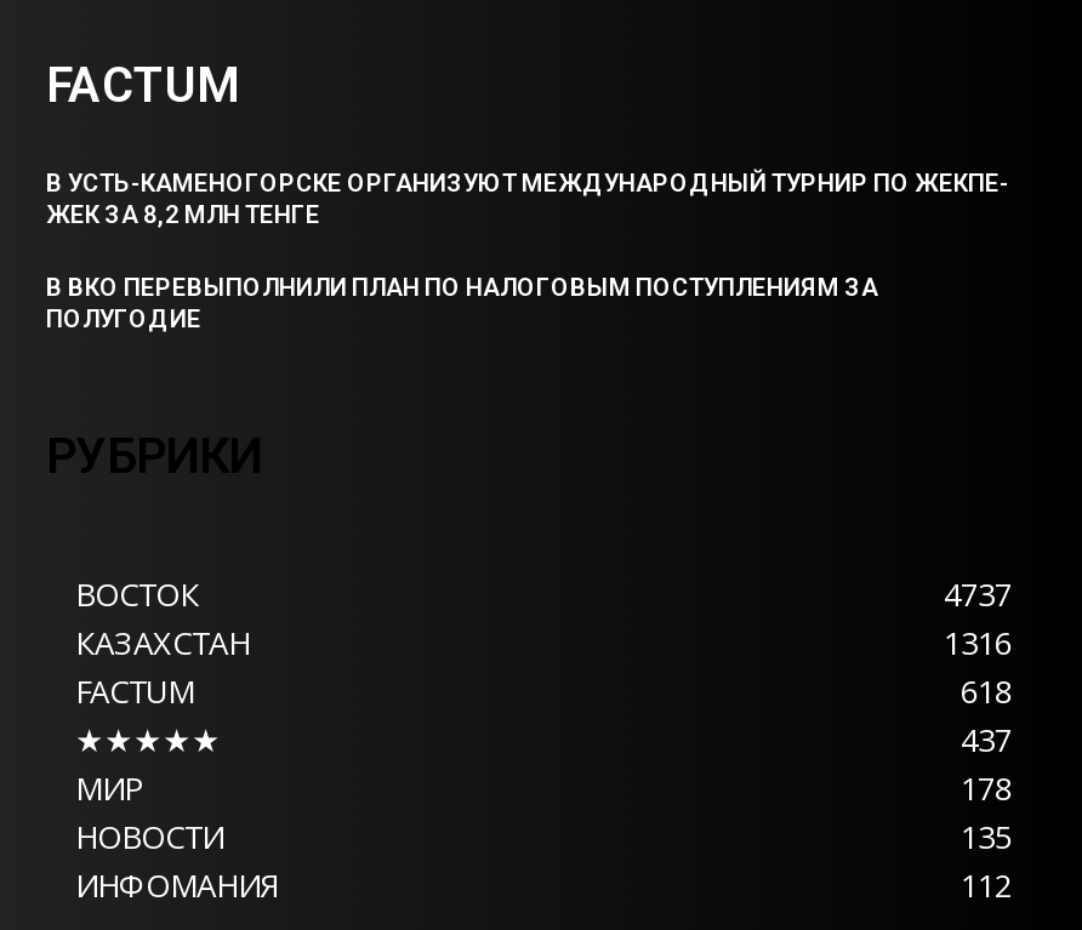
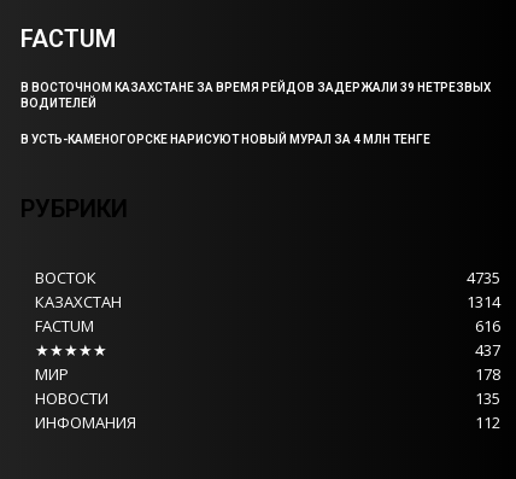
- В УСТЬ-КАМЕНОГОРСКЕ ОРГАНИЗУЮТ МЕЖДУНАРОДНЫЙ ТУРНИР ПО ЖЕКПЕ-
- ЖЕК ЗА 8,2 МЛН ТЕНГЕ
+ В ВОСТОЧНОМ КАЗАХСТАНЕ ЗА ВРЕМЯ РЕЙДОВ ЗАДЕРЖАЛИ 39 НЕТРЕЗВЫХ
+ ВОДИТЕЛЕЙ

- В ВКО ПЕРЕВЫПОЛНИЛИ ПЛАН ПО НАЛОГОВЫМ ПОСТУПЛЕНИЯМ ЗА
- ПОЛУГОДИЕ
+ В УСТЬ-КАМЕНОГОРСКЕ НАРИСУЮТ НОВЫЙ МУРАЛ ЗА 4 МЛН ТЕНГЕ

- 4737
+ 4735

- 1316
+ 1314

- 618
+ 616
